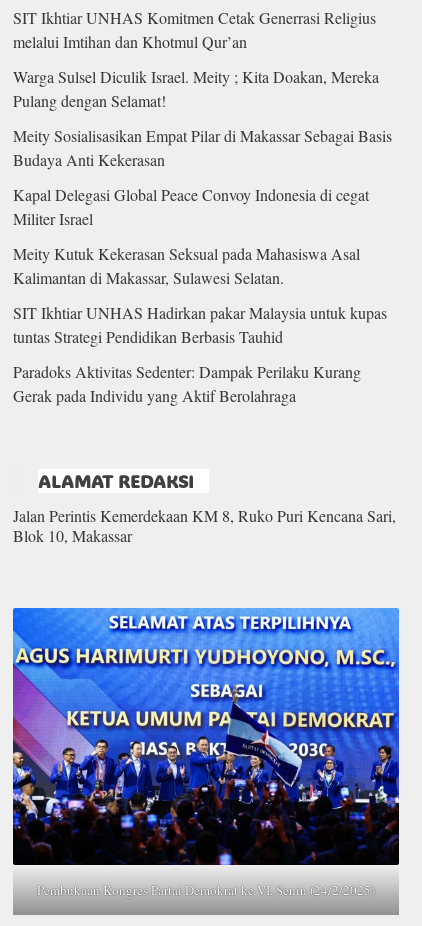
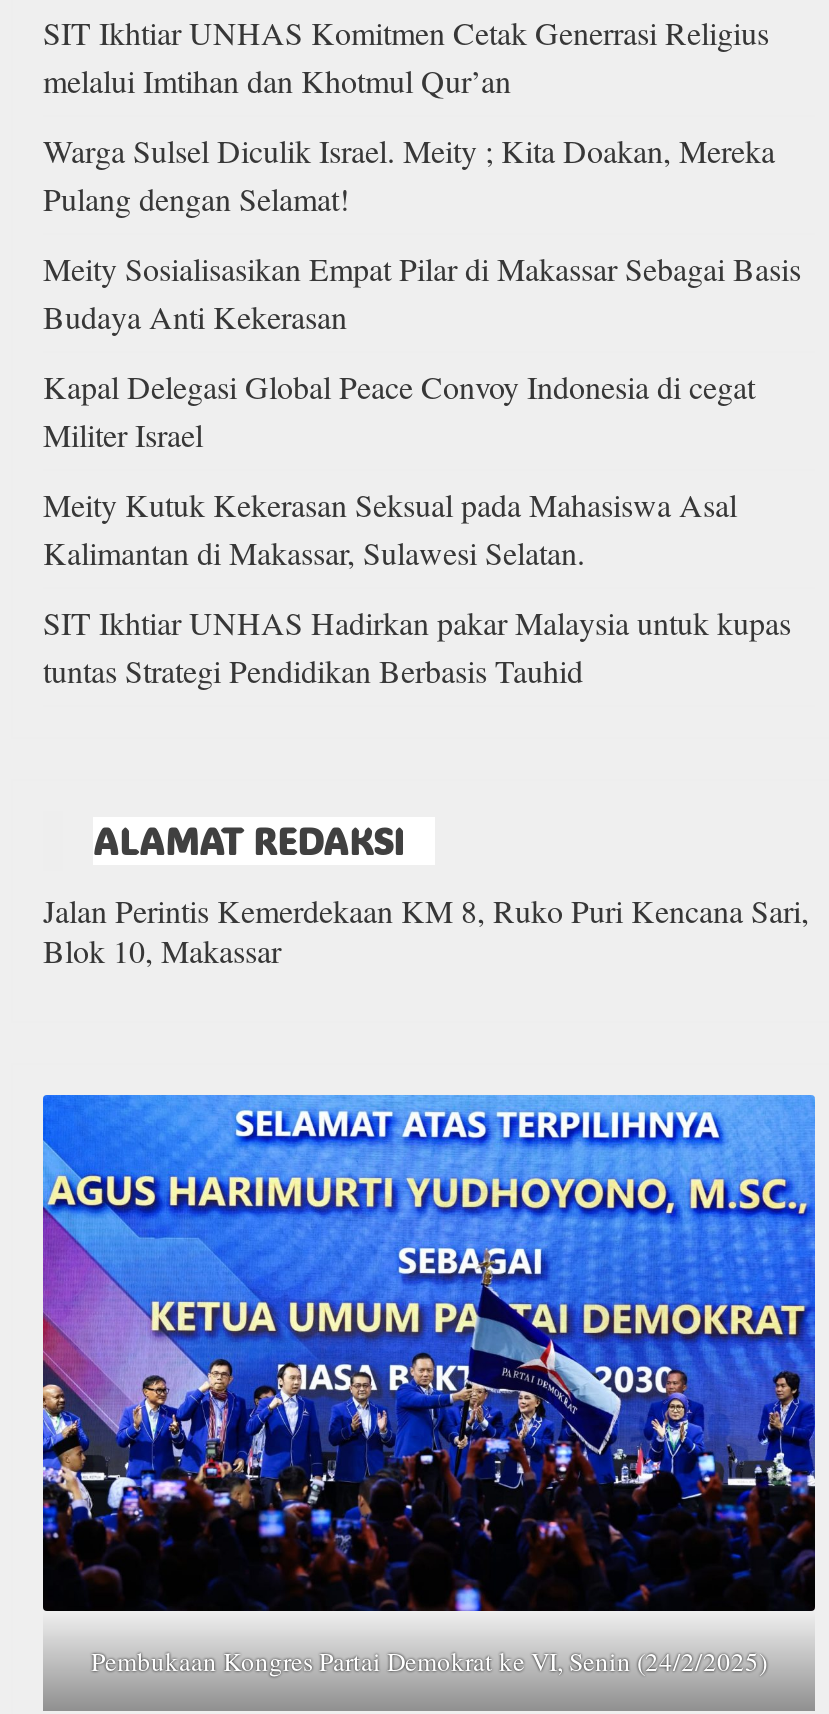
- Paradoks Aktivitas Sedenter: Dampak Perilaku Kurang
- Gerak pada Individu yang Aktif Berolahraga
